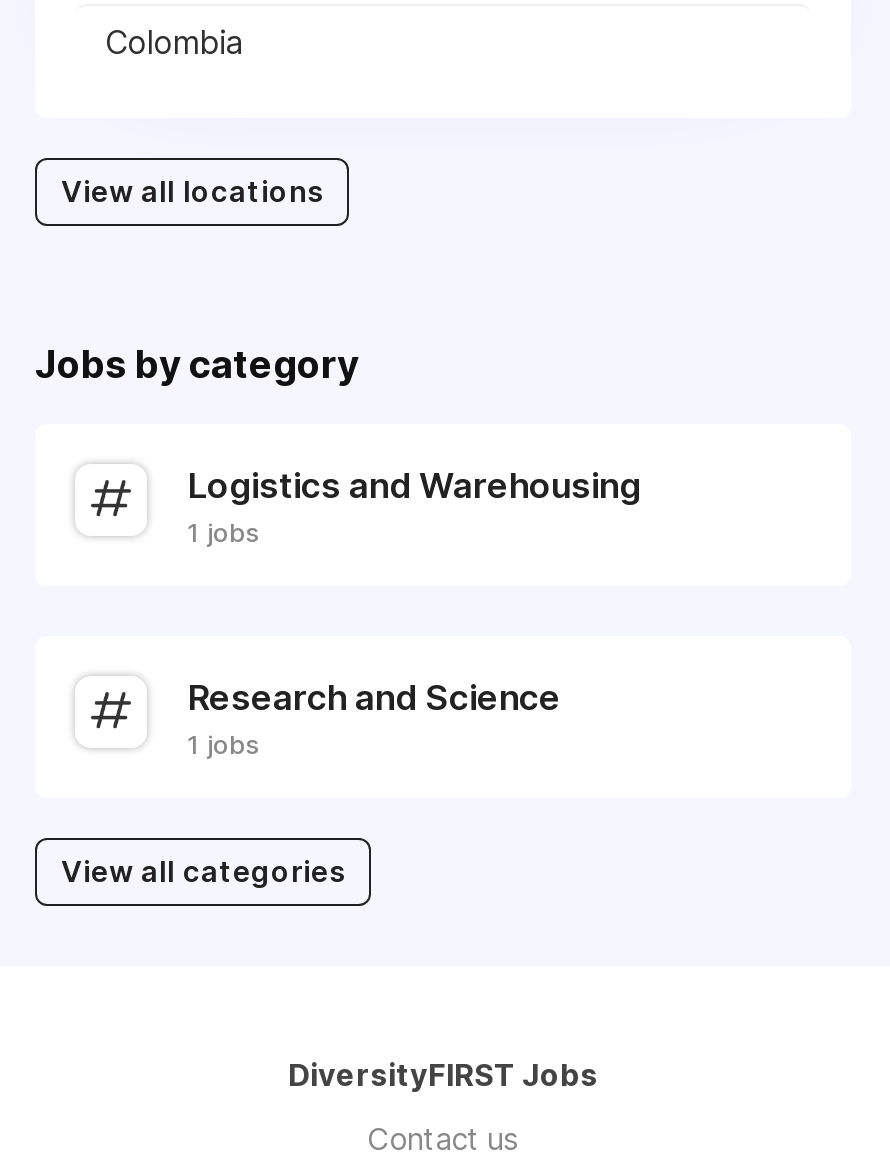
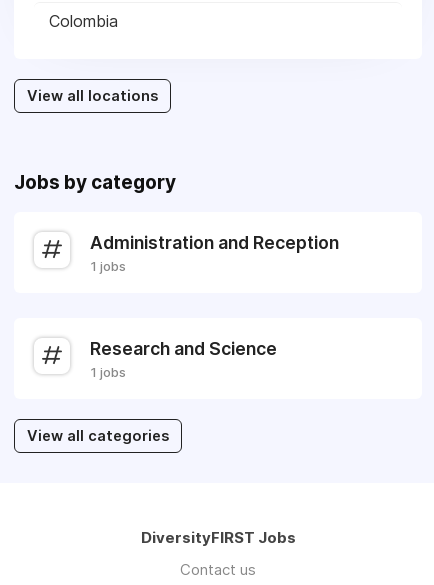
- Logistics and Warehousing
+ Administration and Reception
